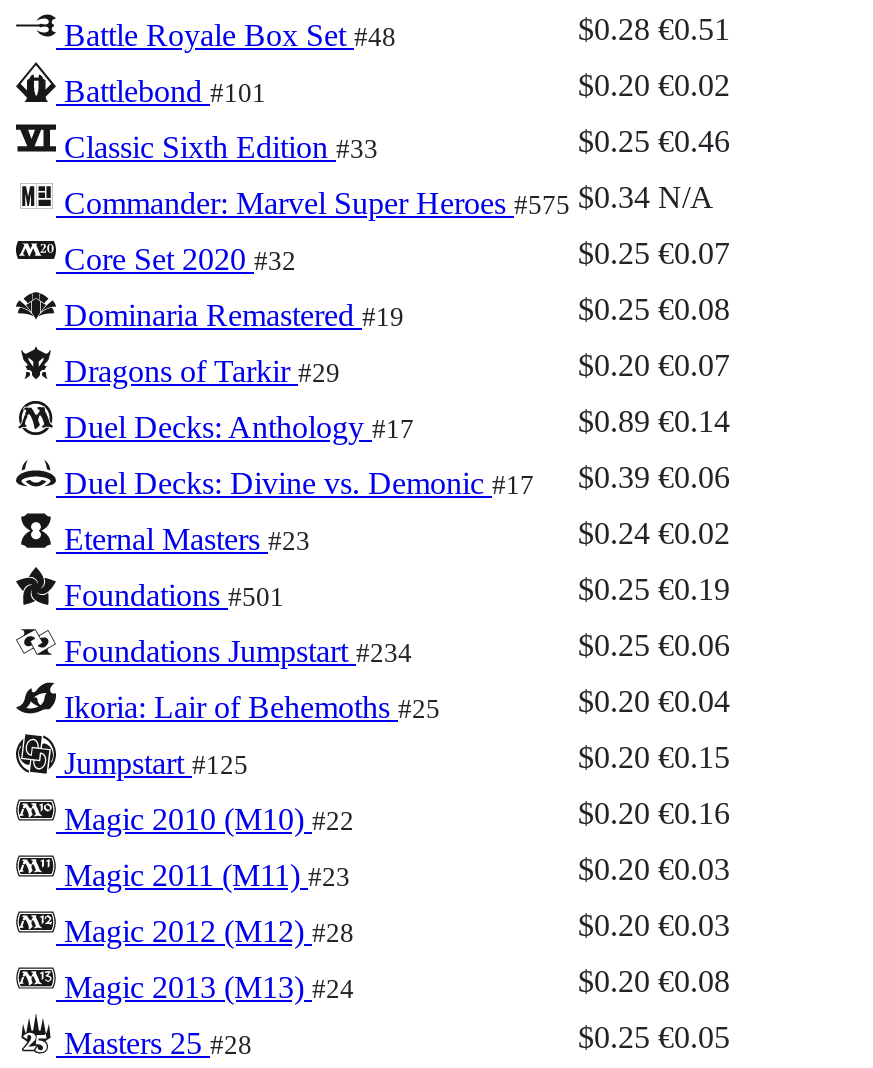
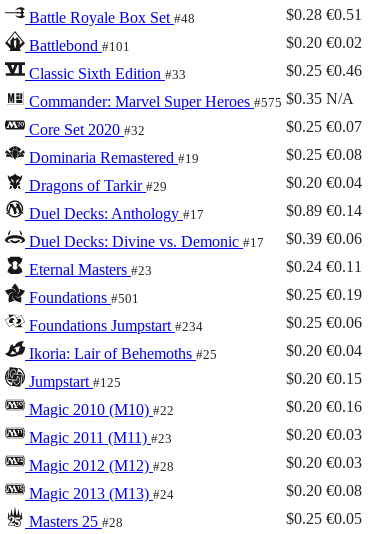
- Commander: Marvel Super Heroes #575 $0.34 N/A
+ Commander: Marvel Super Heroes #575 $0.35 N/A

- $0.20 €0.07
+ $0.20 €0.04

- $0.24 €0.02
+ $0.24 €0.11
